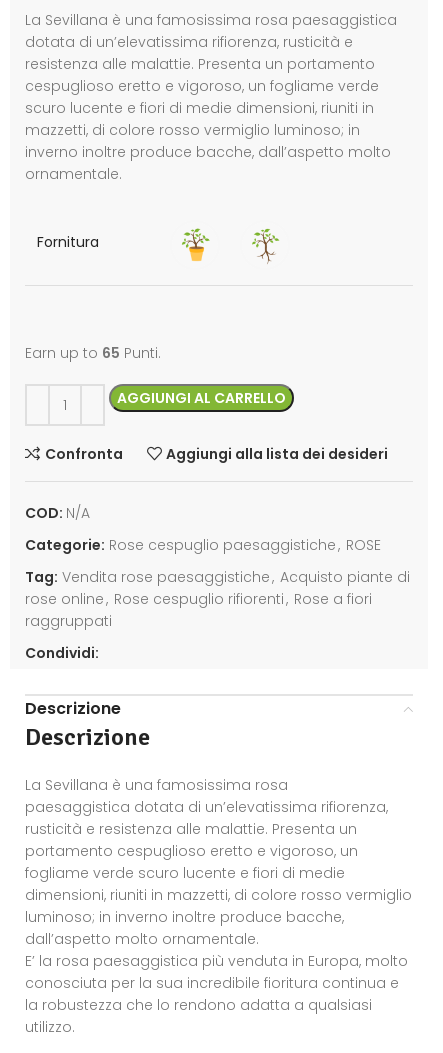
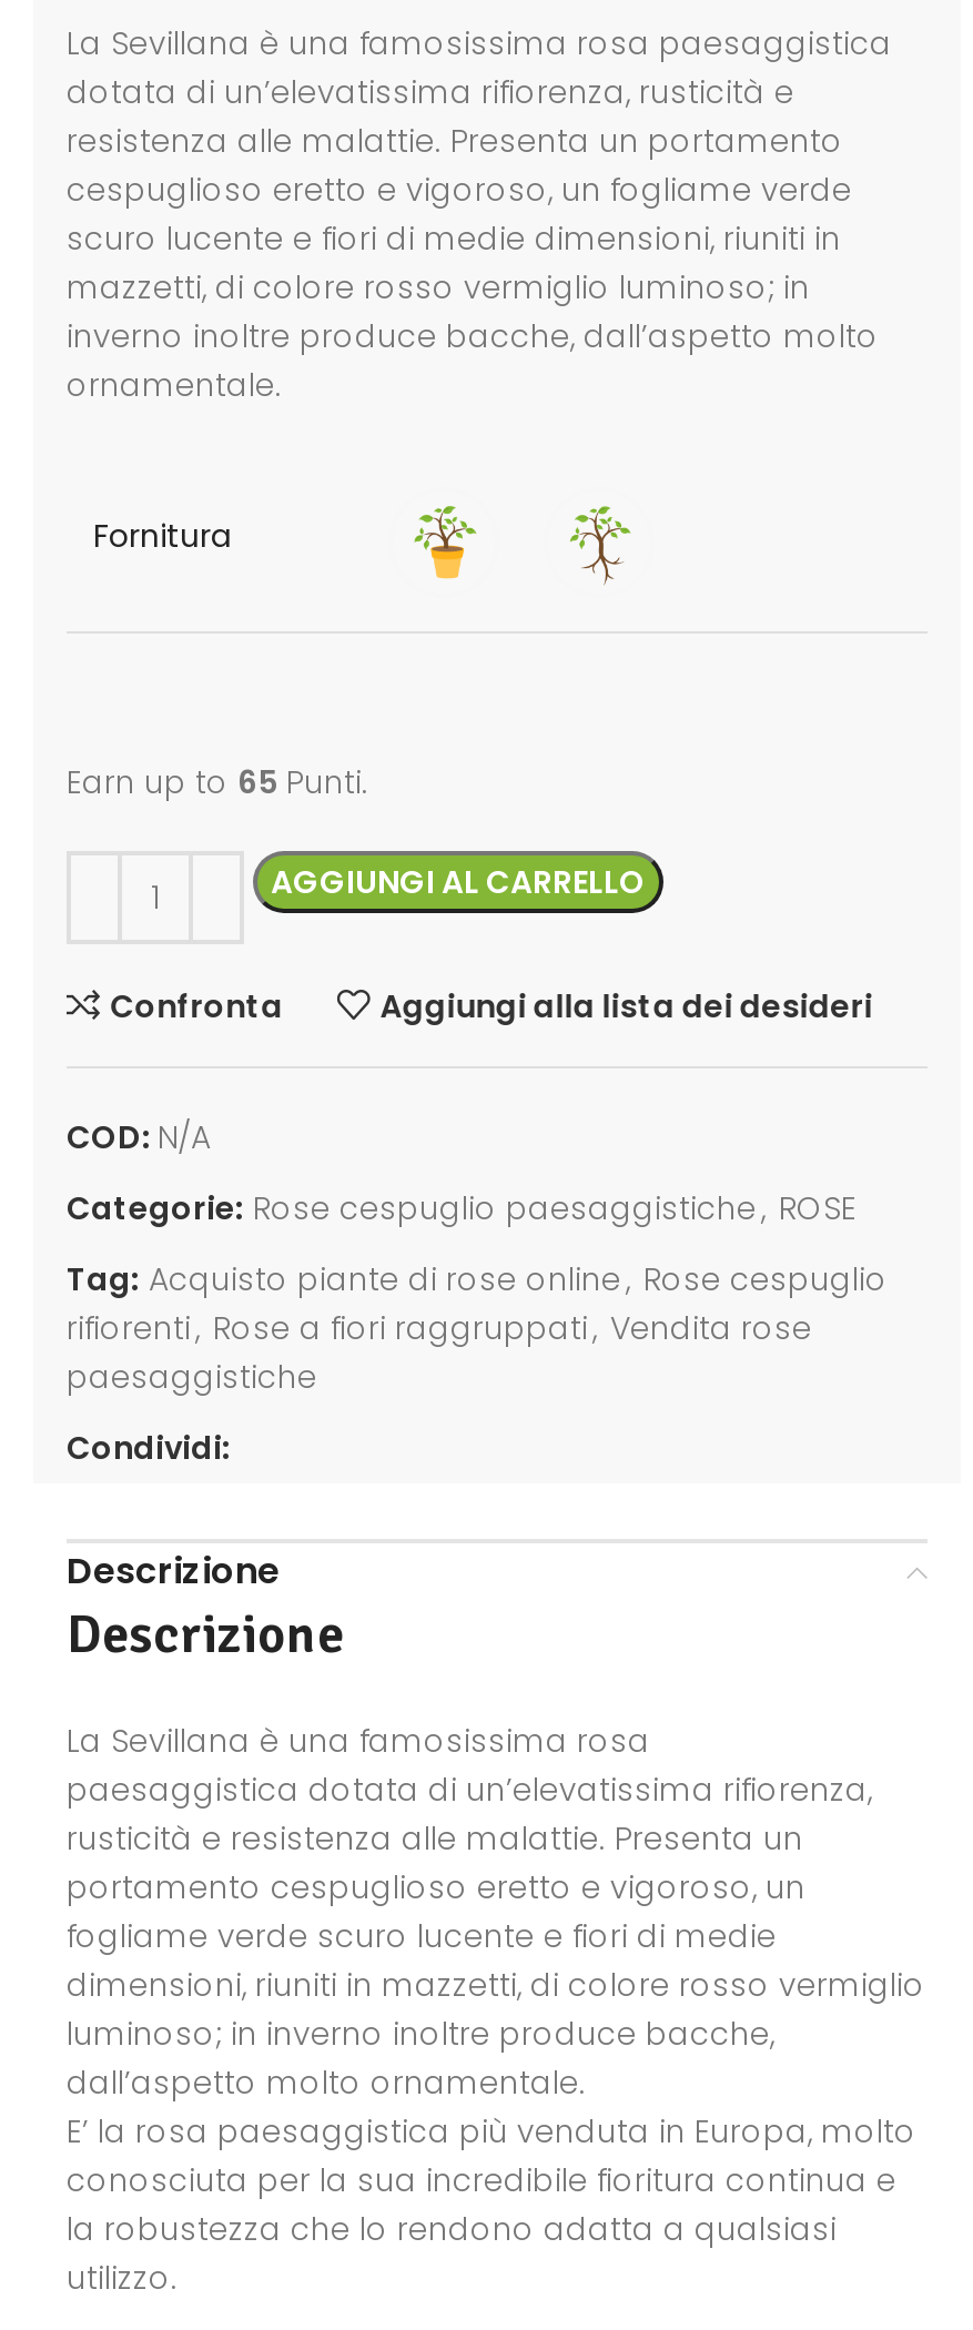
- Tag: Vendita rose paesaggistiche Acquisto piante di
- rose online Rose cespuglio rifiorenti Rose a fiori
- raggruppati
+ Tag: Acquisto piante di rose online Rose cespuglio
+ rifiorenti Rose a fiori raggruppati Vendita rose
+ paesaggistiche
